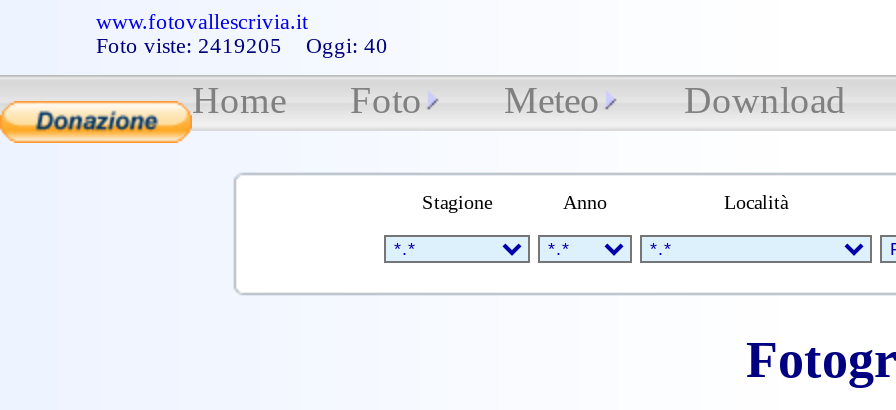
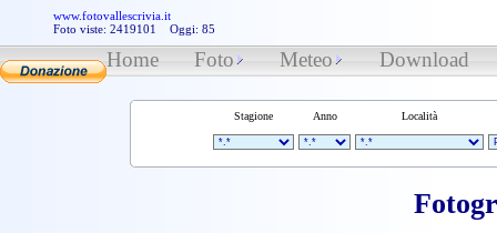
- Foto viste: 2419205 Oggi: 40
+ Foto viste: 2419101 Oggi: 85
